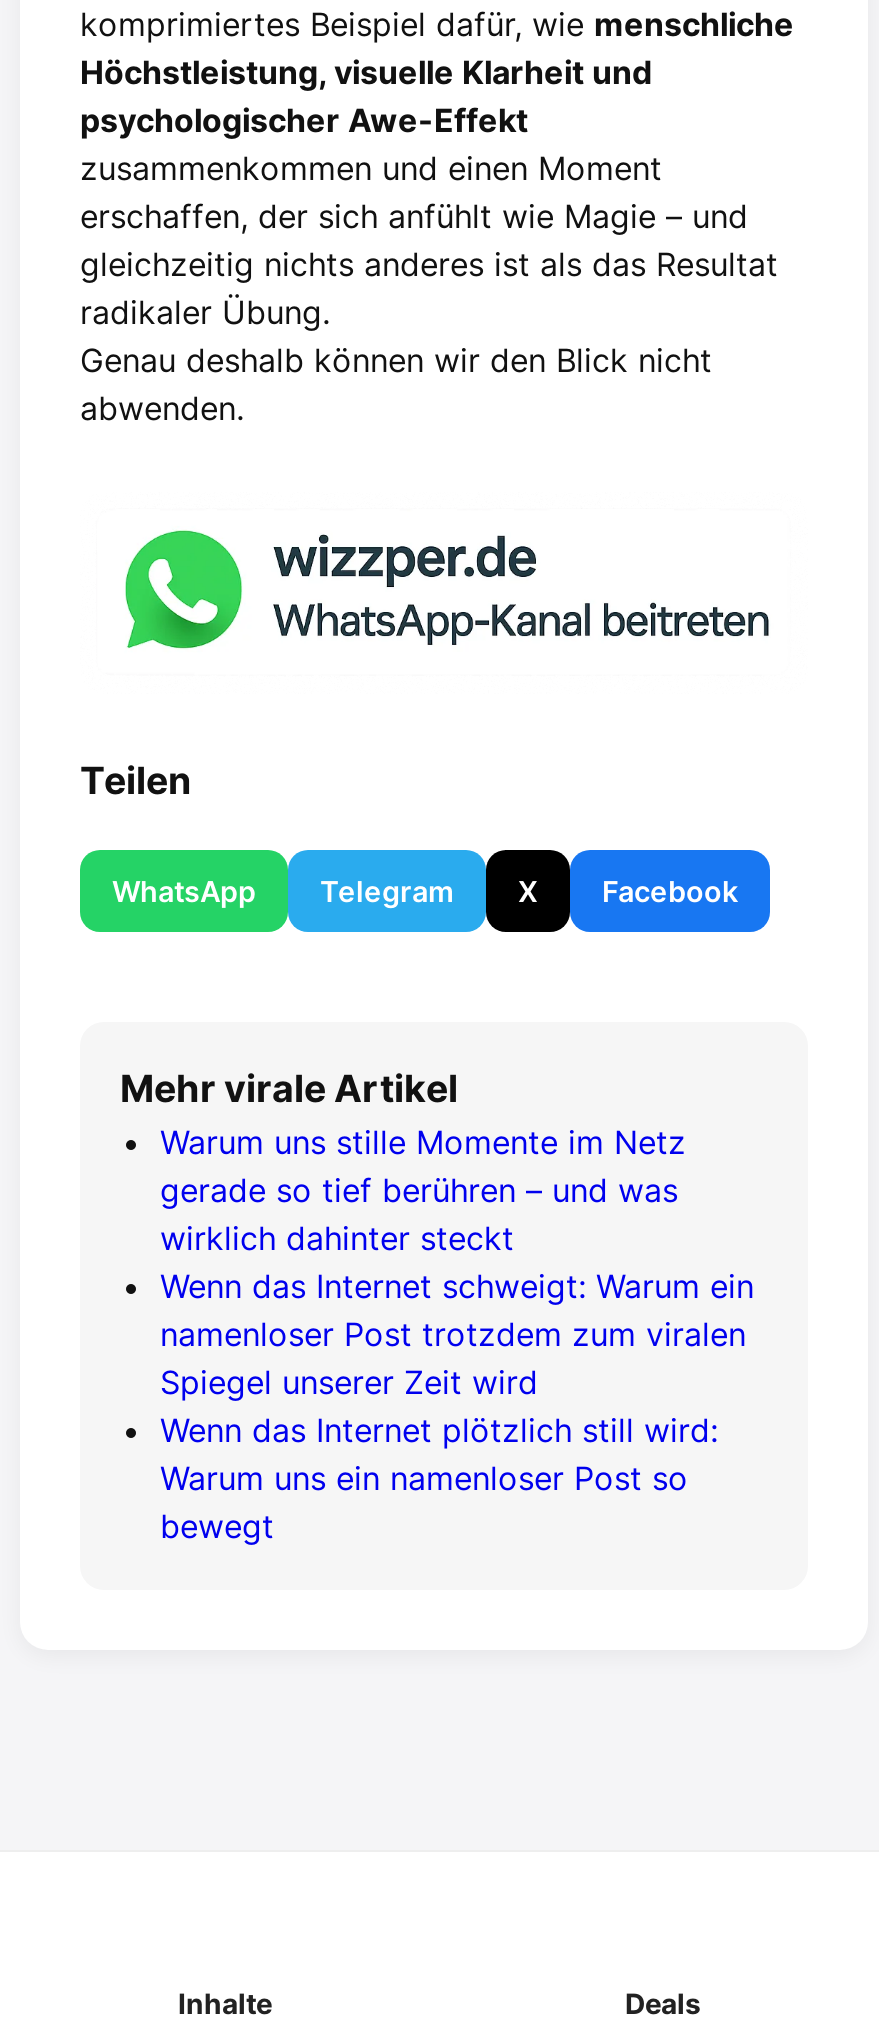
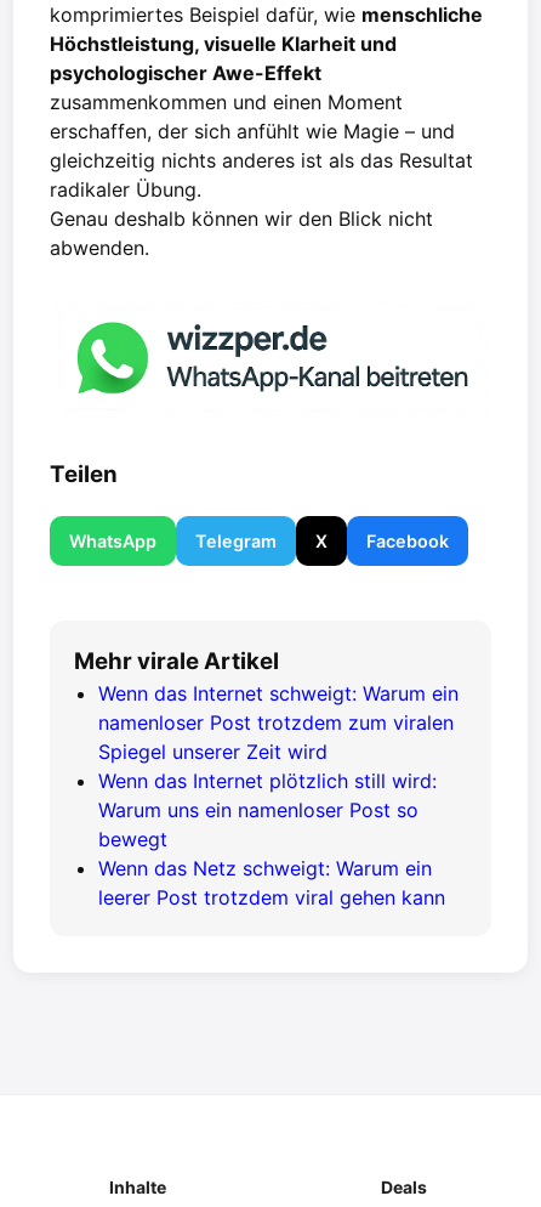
- Warum uns stille Momente im Netz
- gerade so tief berühren – und was
- wirklich dahinter steckt

moved up: Wenn das Internet schweigt: Warum ein | namenloser Post trotzdem zum viralen | Spiegel unserer Zeit wird | Wenn das Internet plötzlich still wird: | Warum uns ein namenloser Post so | bewegt

+ Wenn das Netz schweigt: Warum ein
+ leerer Post trotzdem viral gehen kann
